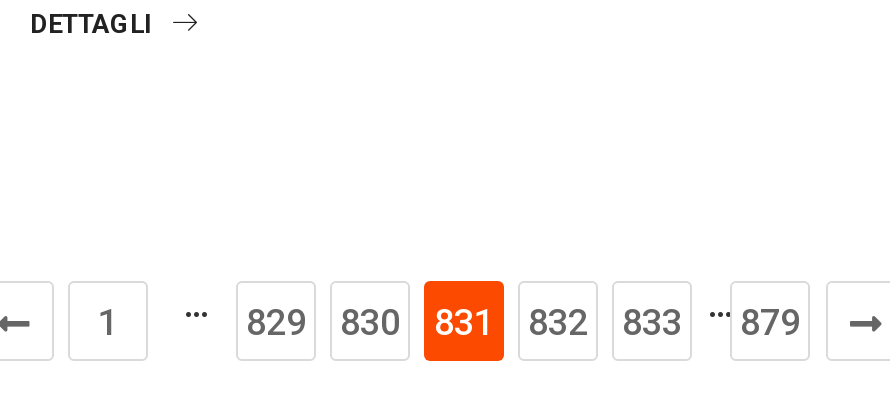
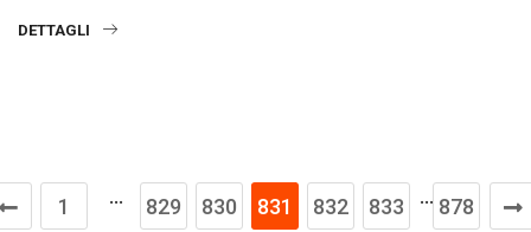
- … 879
+ … 878
